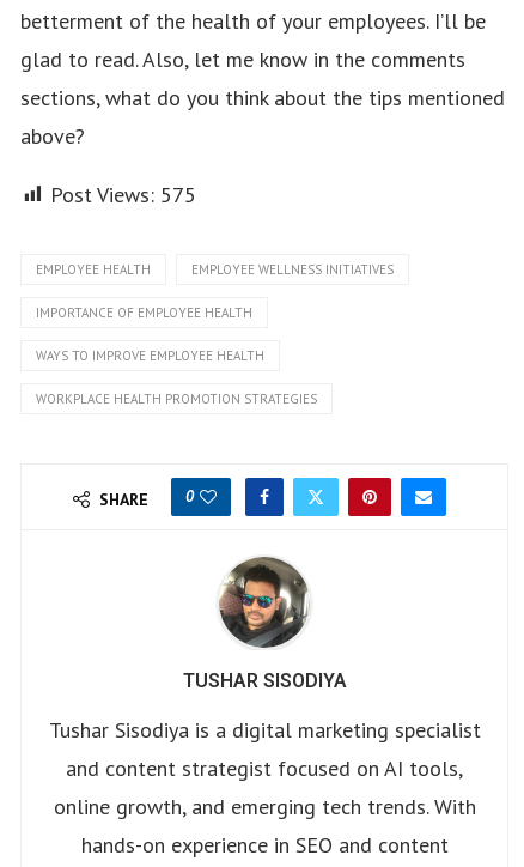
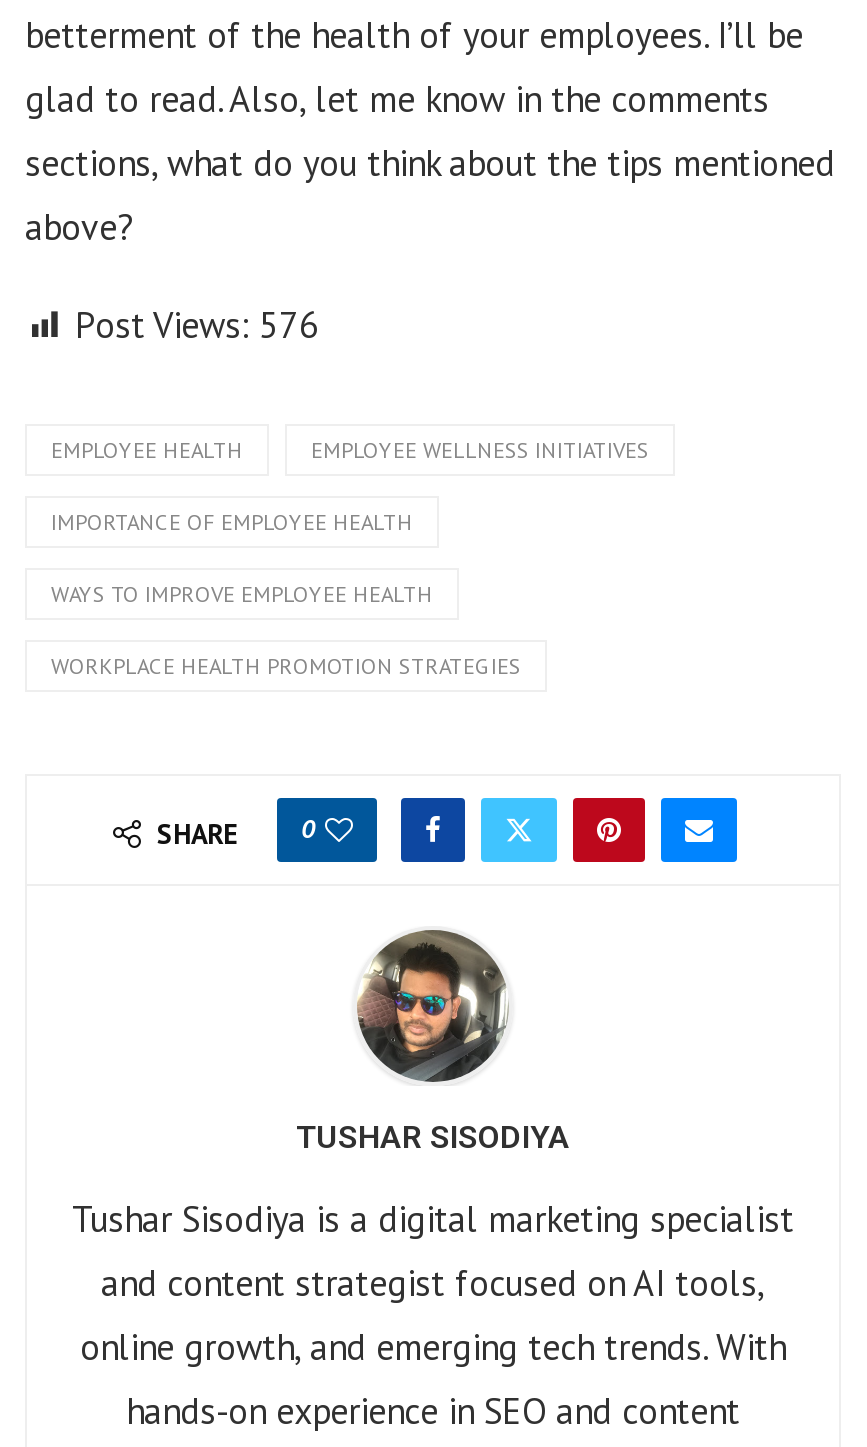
- Post Views: 575
+ Post Views: 576
